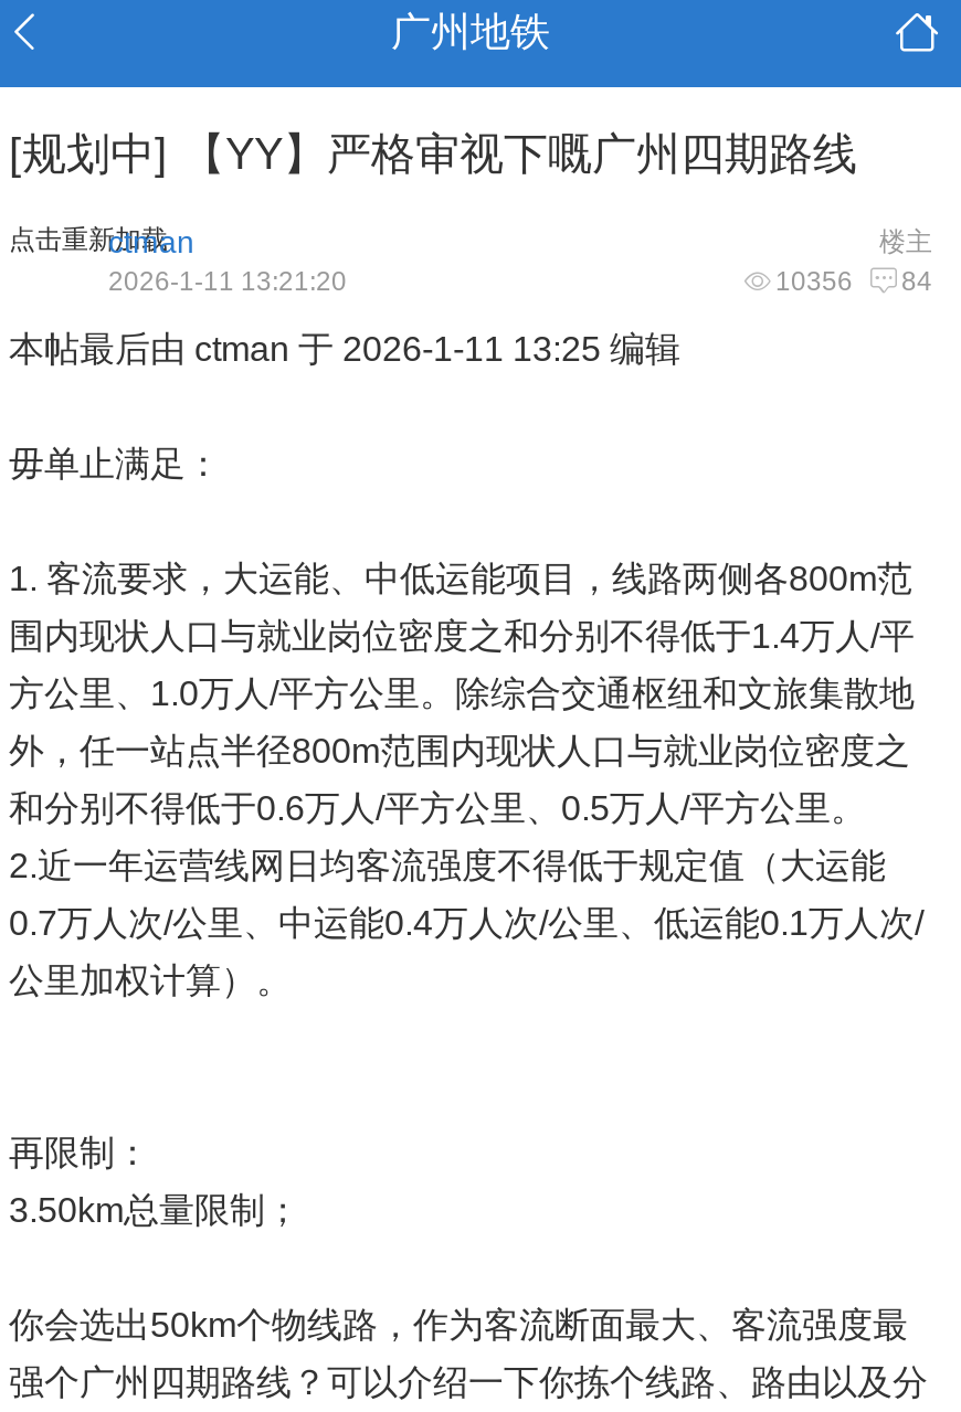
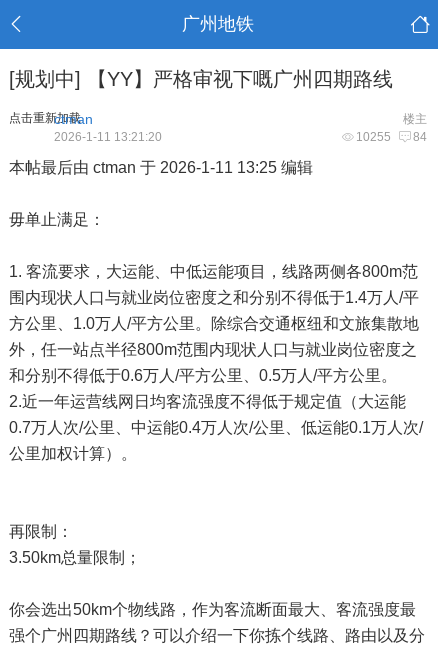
- 10356 84
+ 10255 84
